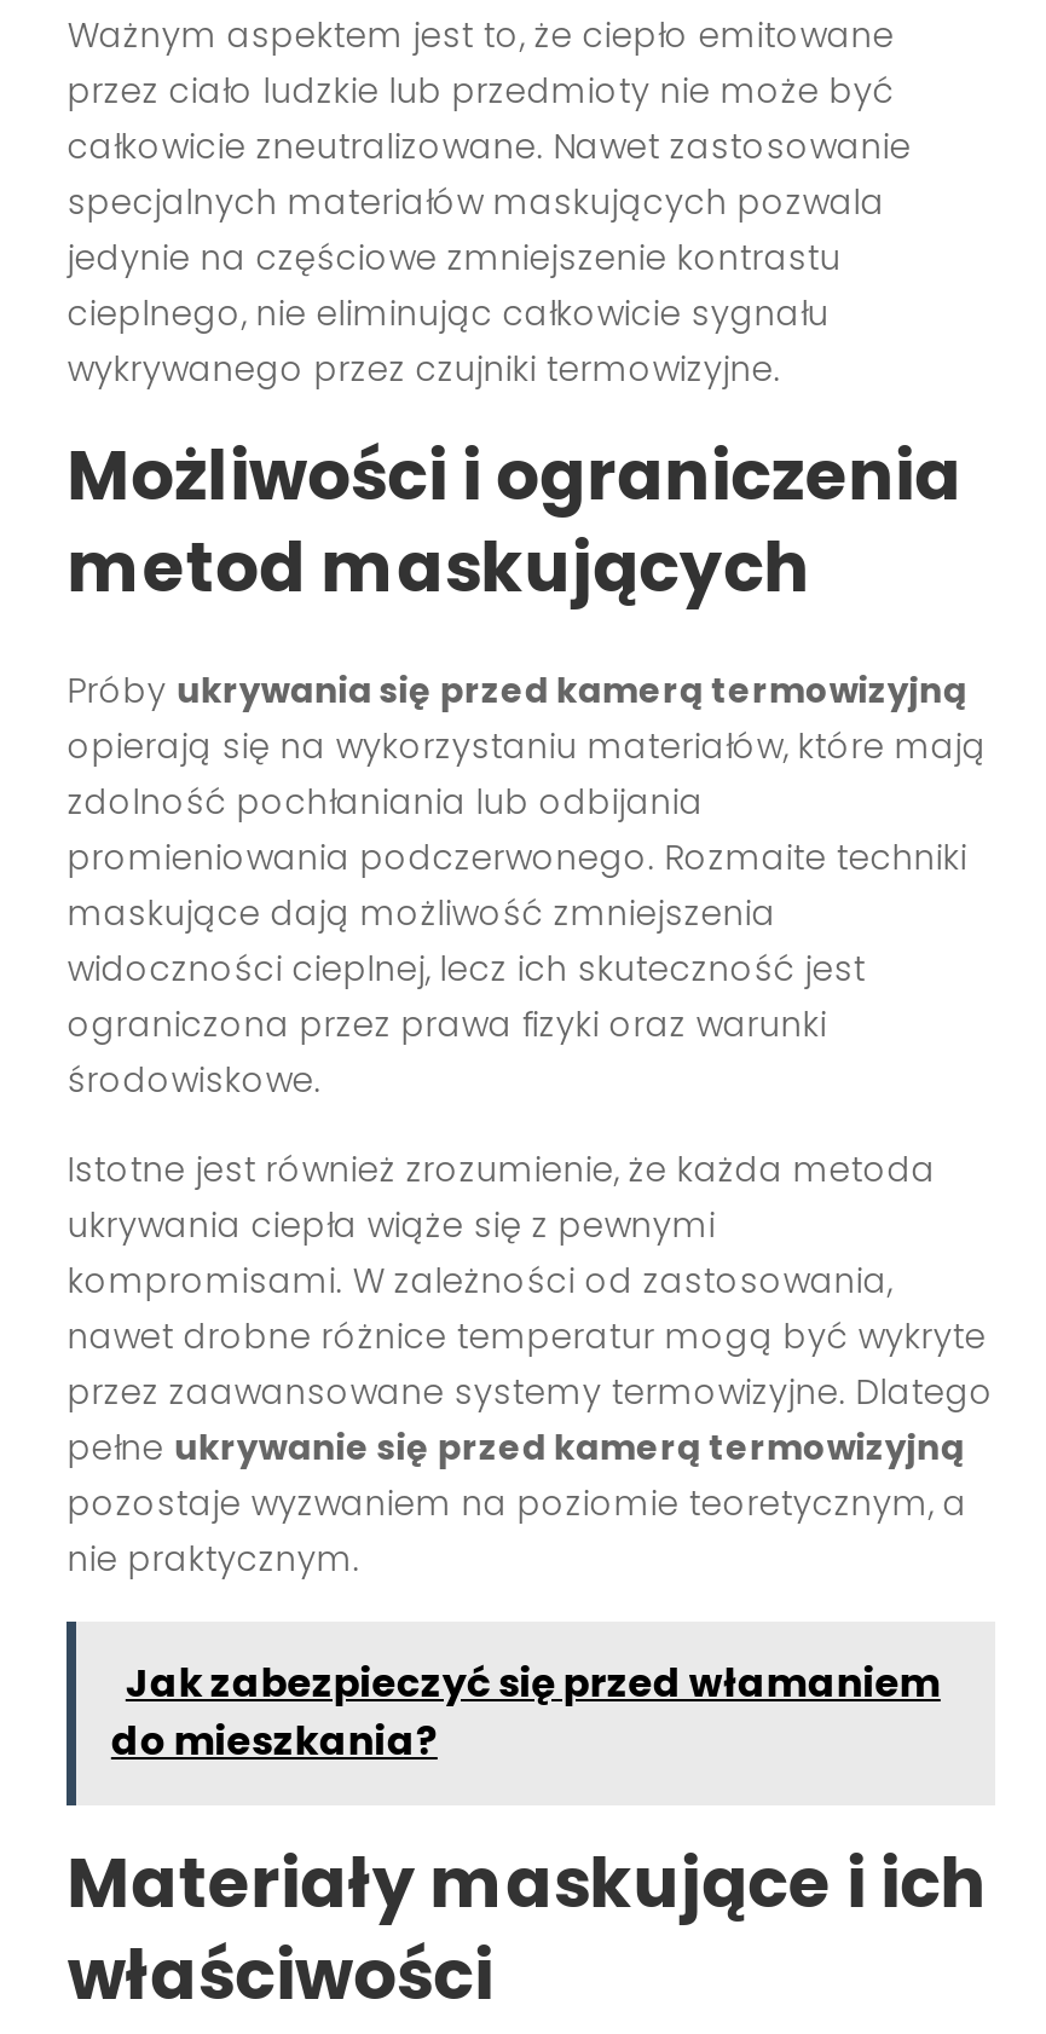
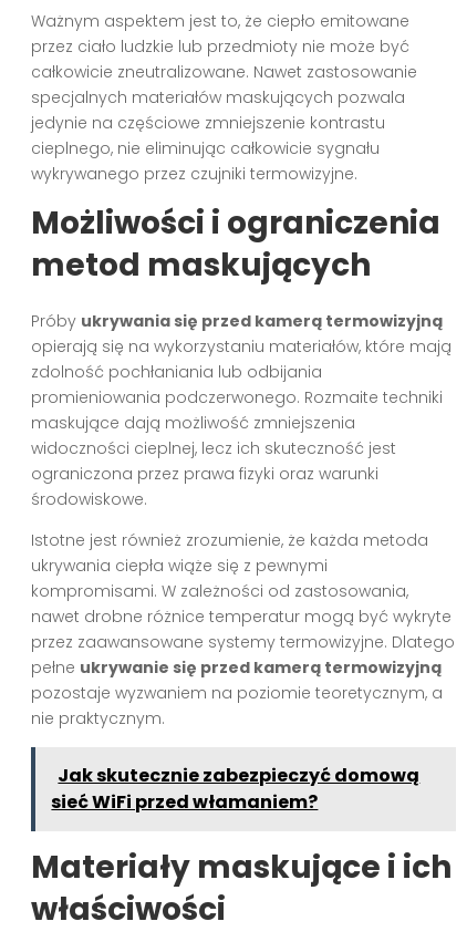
- Jak zabezpieczyć się przed włamaniem
- do mieszkania?
+ Jak skutecznie zabezpieczyć domową
+ sieć WiFi przed włamaniem?
